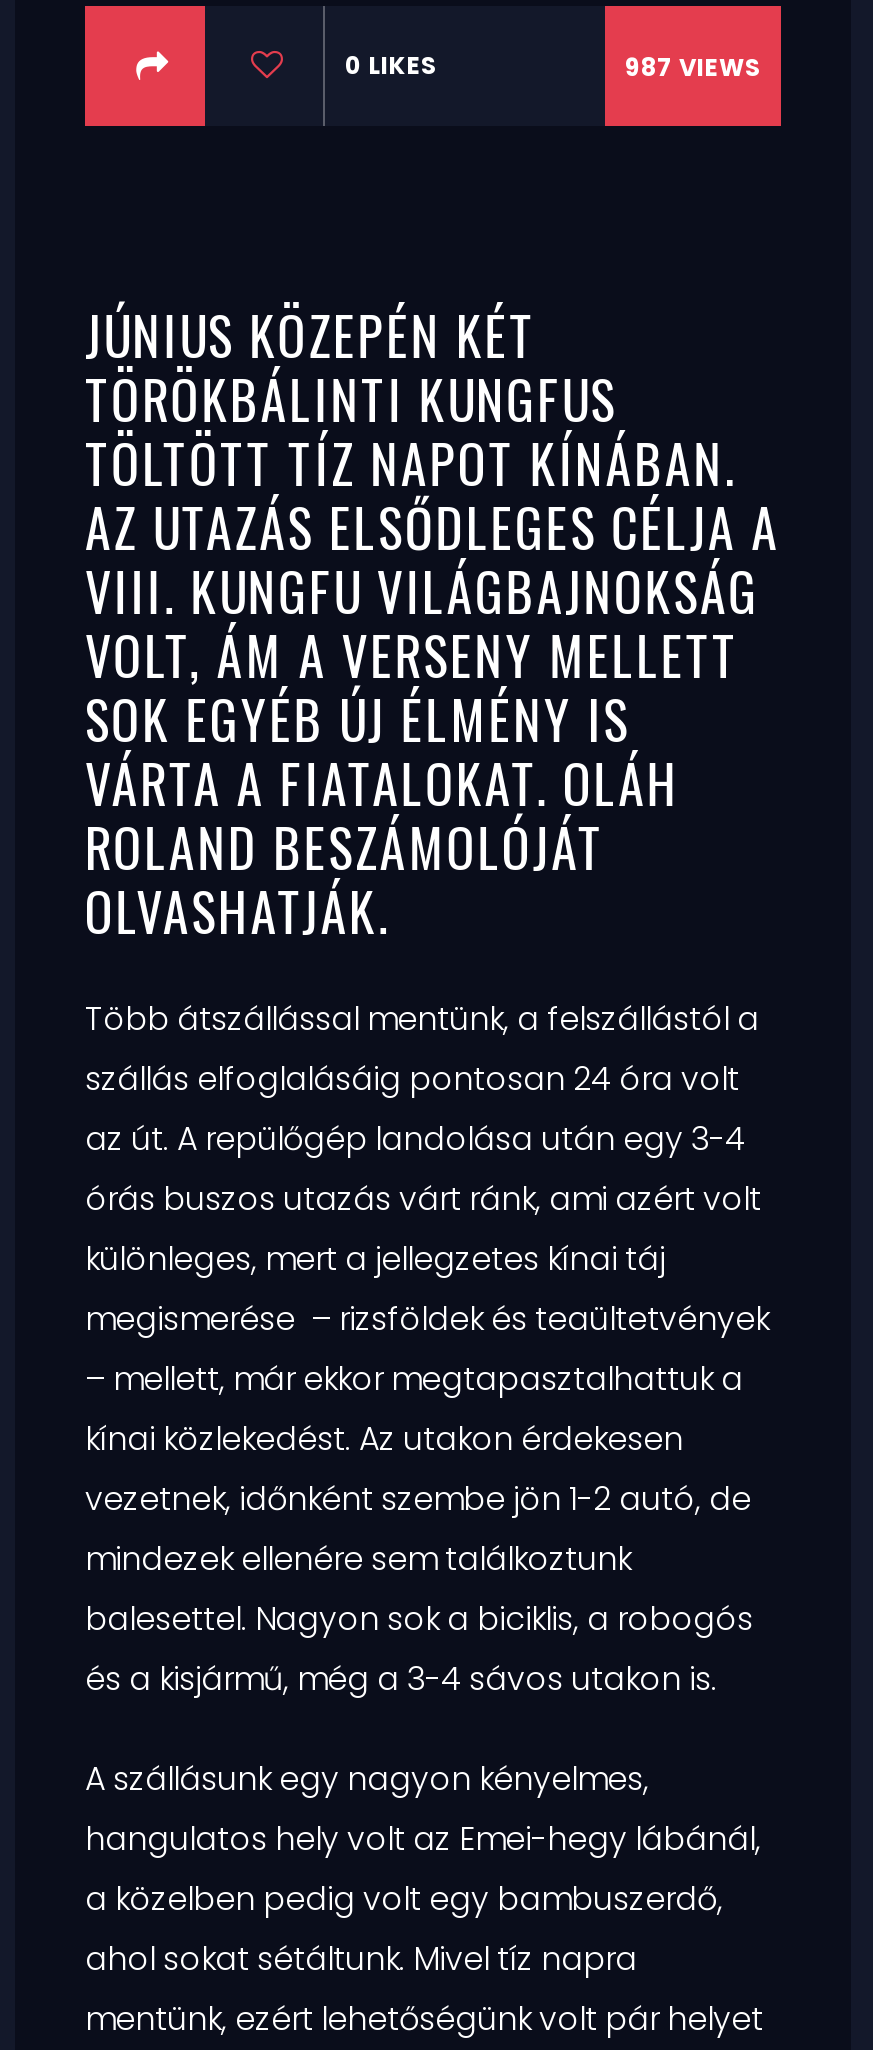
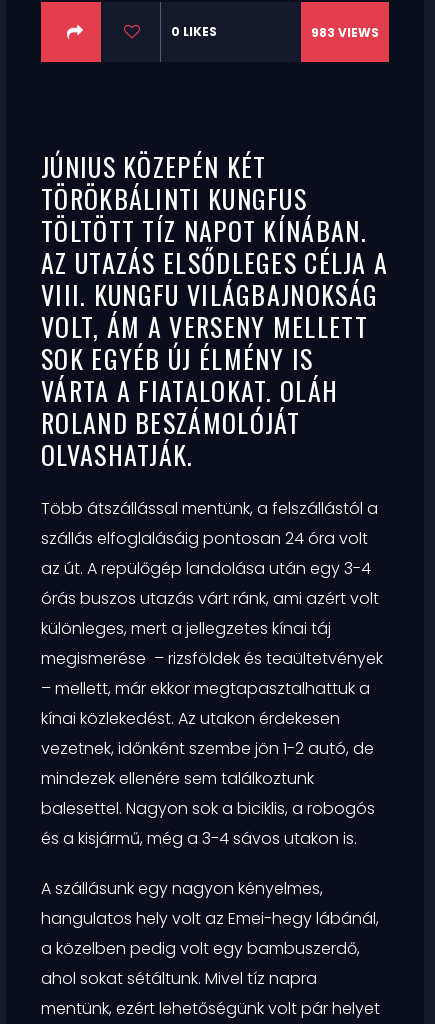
- 987 VIEWS
+ 983 VIEWS
